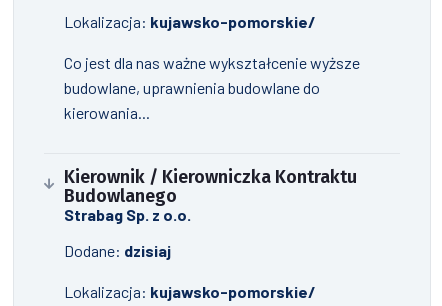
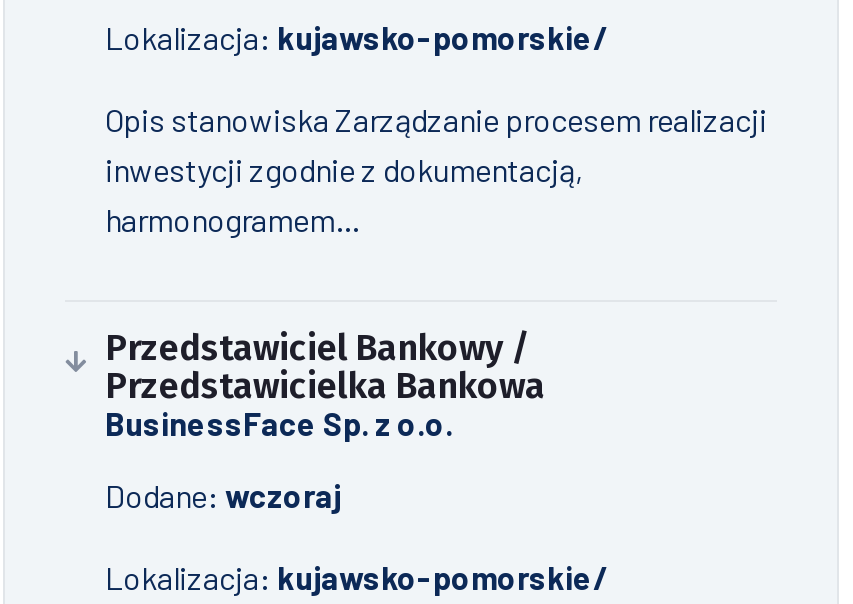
- Co jest dla nas ważne wykształcenie wyższe
- budowlane, uprawnienia budowlane do
- kierowania...
+ Opis stanowiska Zarządzanie procesem realizacji
+ inwestycji zgodnie z dokumentacją,
+ harmonogramem...

- Kierownik / Kierowniczka Kontraktu
- Budowlanego
- Strabag Sp. z o.o.
+ Przedstawiciel Bankowy /
+ Przedstawicielka Bankowa
+ BusinessFace Sp. z o.o.

- Dodane: dzisiaj
+ Dodane: wczoraj
